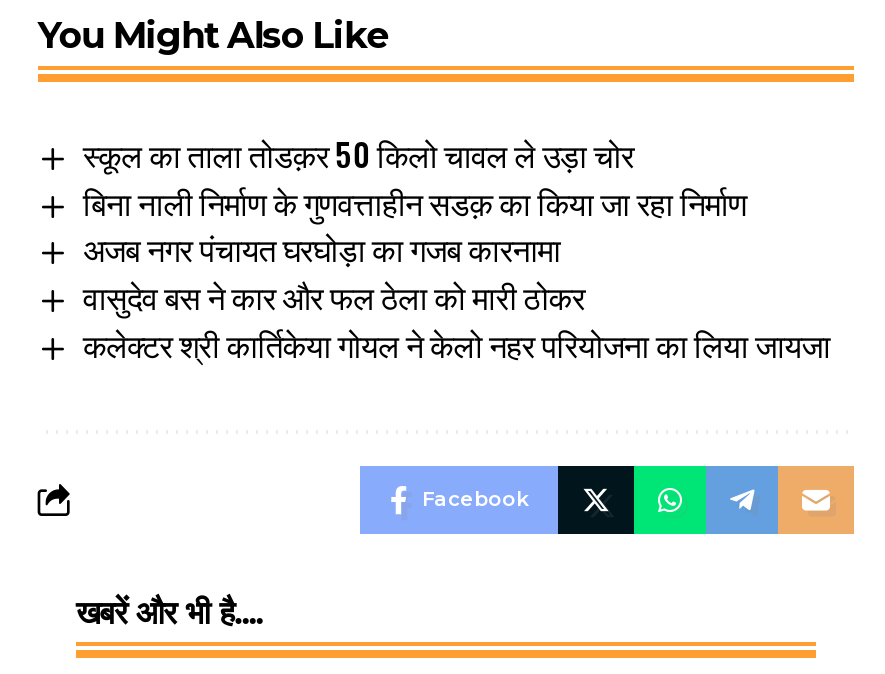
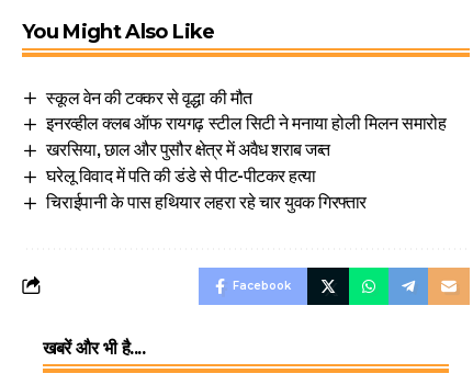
- स्कूल का ताला तोडक़र 50 किलो चावल ले उड़ा चोर
- बिना नाली निर्माण के गुणवत्ताहीन सडक़ का किया जा रहा निर्माण
- अजब नगर पंचायत घरघोड़ा का गजब कारनामा
- वासुदेव बस ने कार और फल ठेला को मारी ठोकर
- कलेक्टर श्री कार्तिकेया गोयल ने केलो नहर परियोजना का लिया जायजा
+ स्कूल वेन की टक्कर से वृद्धा की मौत
+ इनरव्हील क्लब ऑफ रायगढ़ स्टील सिटी ने मनाया होली मिलन समारोह
+ खरसिया, छाल और पुसौर क्षेत्र में अवैध शराब जब्त
+ घरेलू विवाद में पति की डंडे से पीट-पीटकर हत्या
+ चिराईपानी के पास हथियार लहरा रहे चार युवक गिरफ्तार
